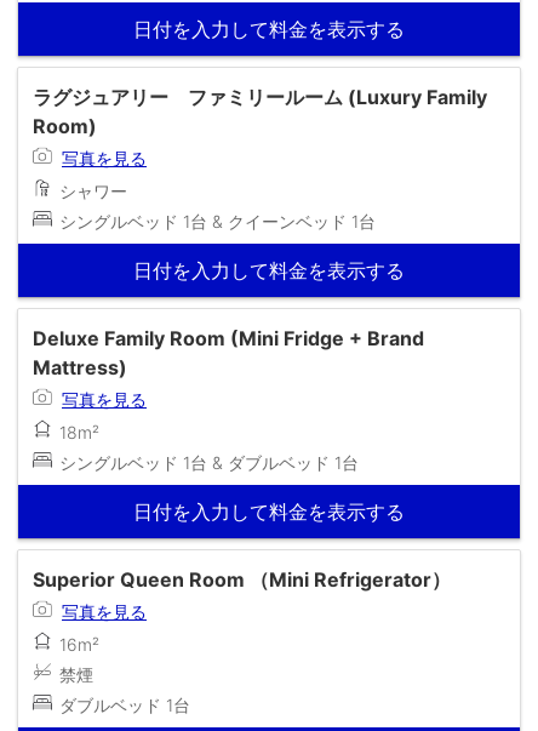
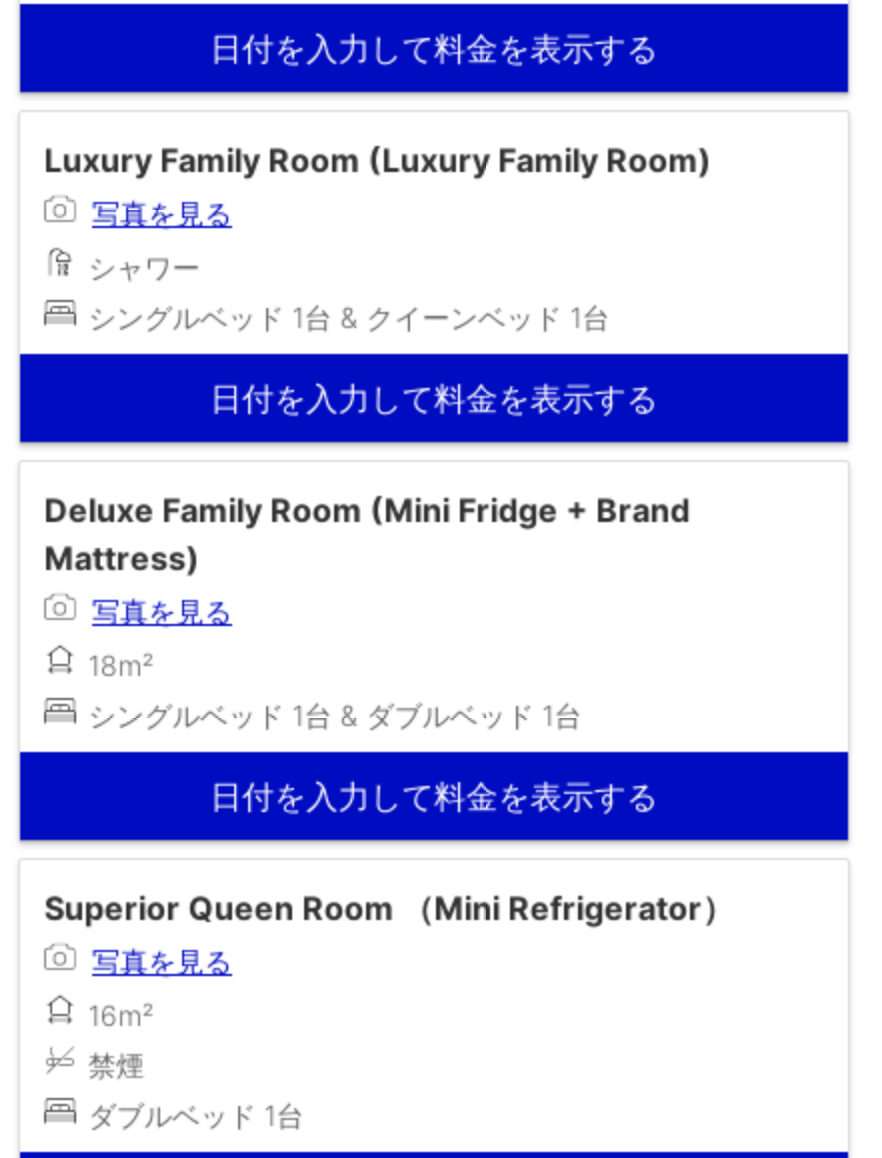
- ラグジュアリー ファミリールーム (Luxury Family
- Room)
+ Luxury Family Room (Luxury Family Room)
